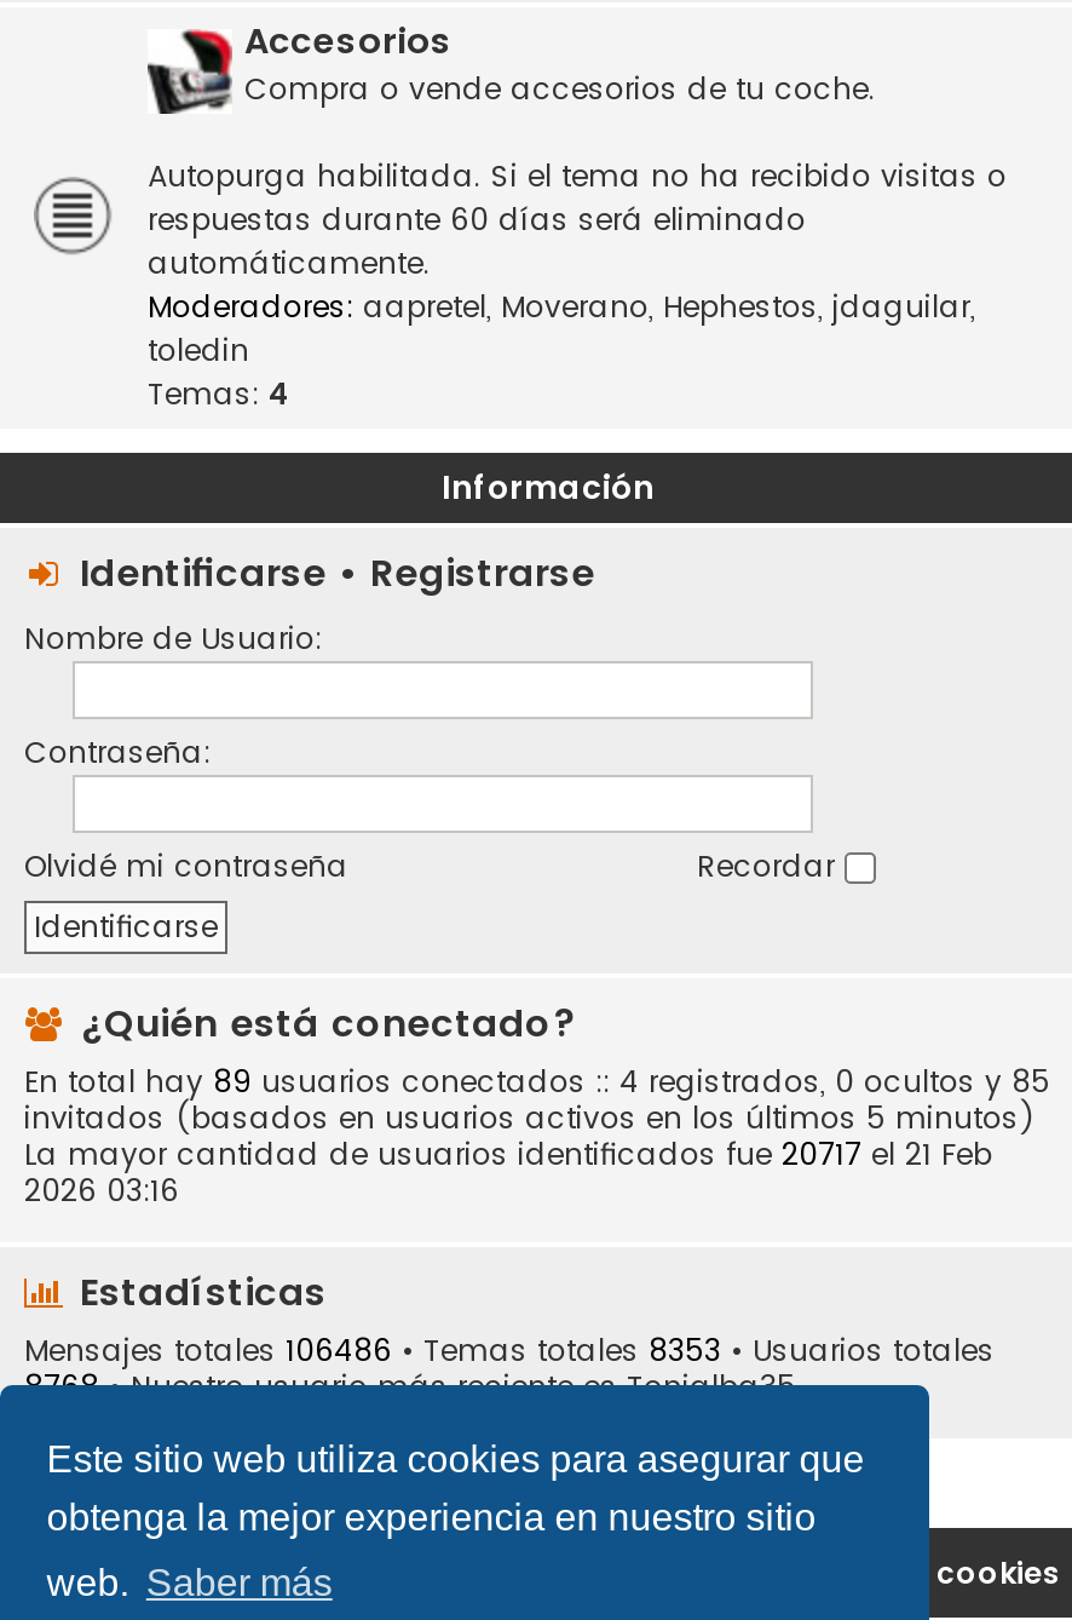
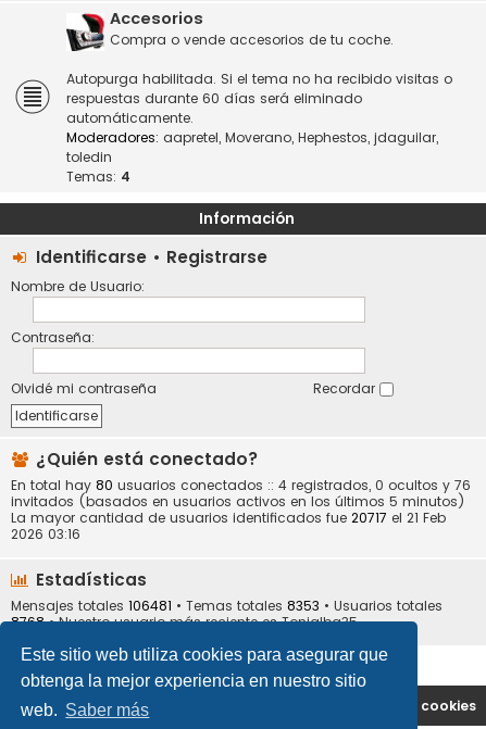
- En total hay 89 usuarios conectados :: 4 registrados, 0 ocultos y 85
+ En total hay 80 usuarios conectados :: 4 registrados, 0 ocultos y 76

- Mensajes totales 106486 • Temas totales 8353 • Usuarios totales
+ Mensajes totales 106481 • Temas totales 8353 • Usuarios totales
